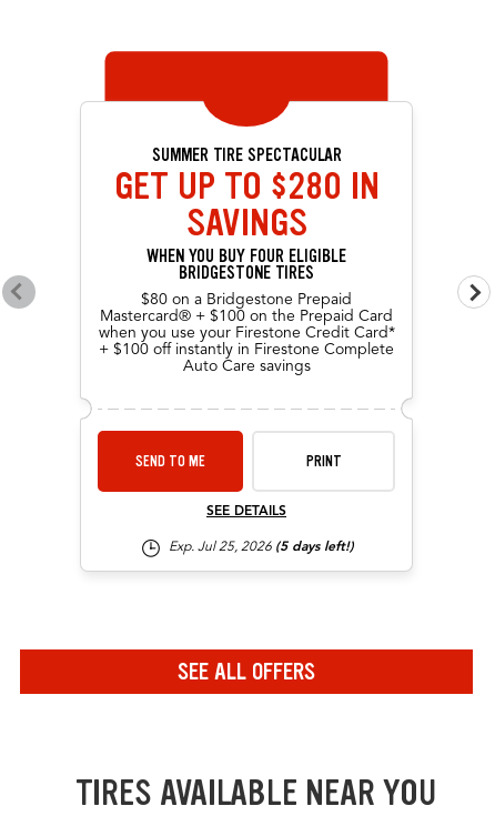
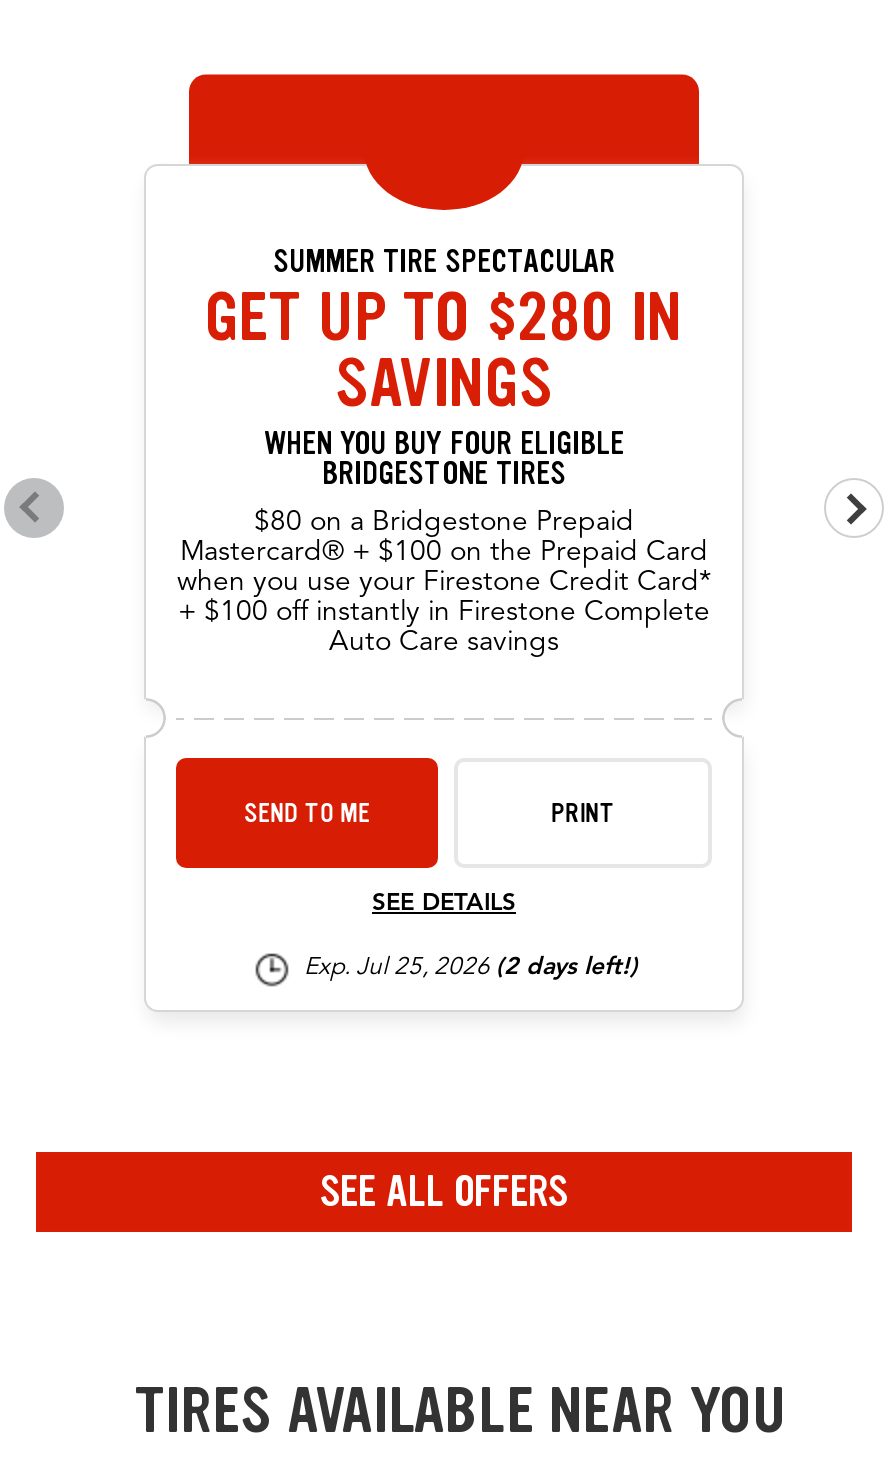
- Exp. Jul 25, 2026 (5 days left!)
+ Exp. Jul 25, 2026 (2 days left!)
